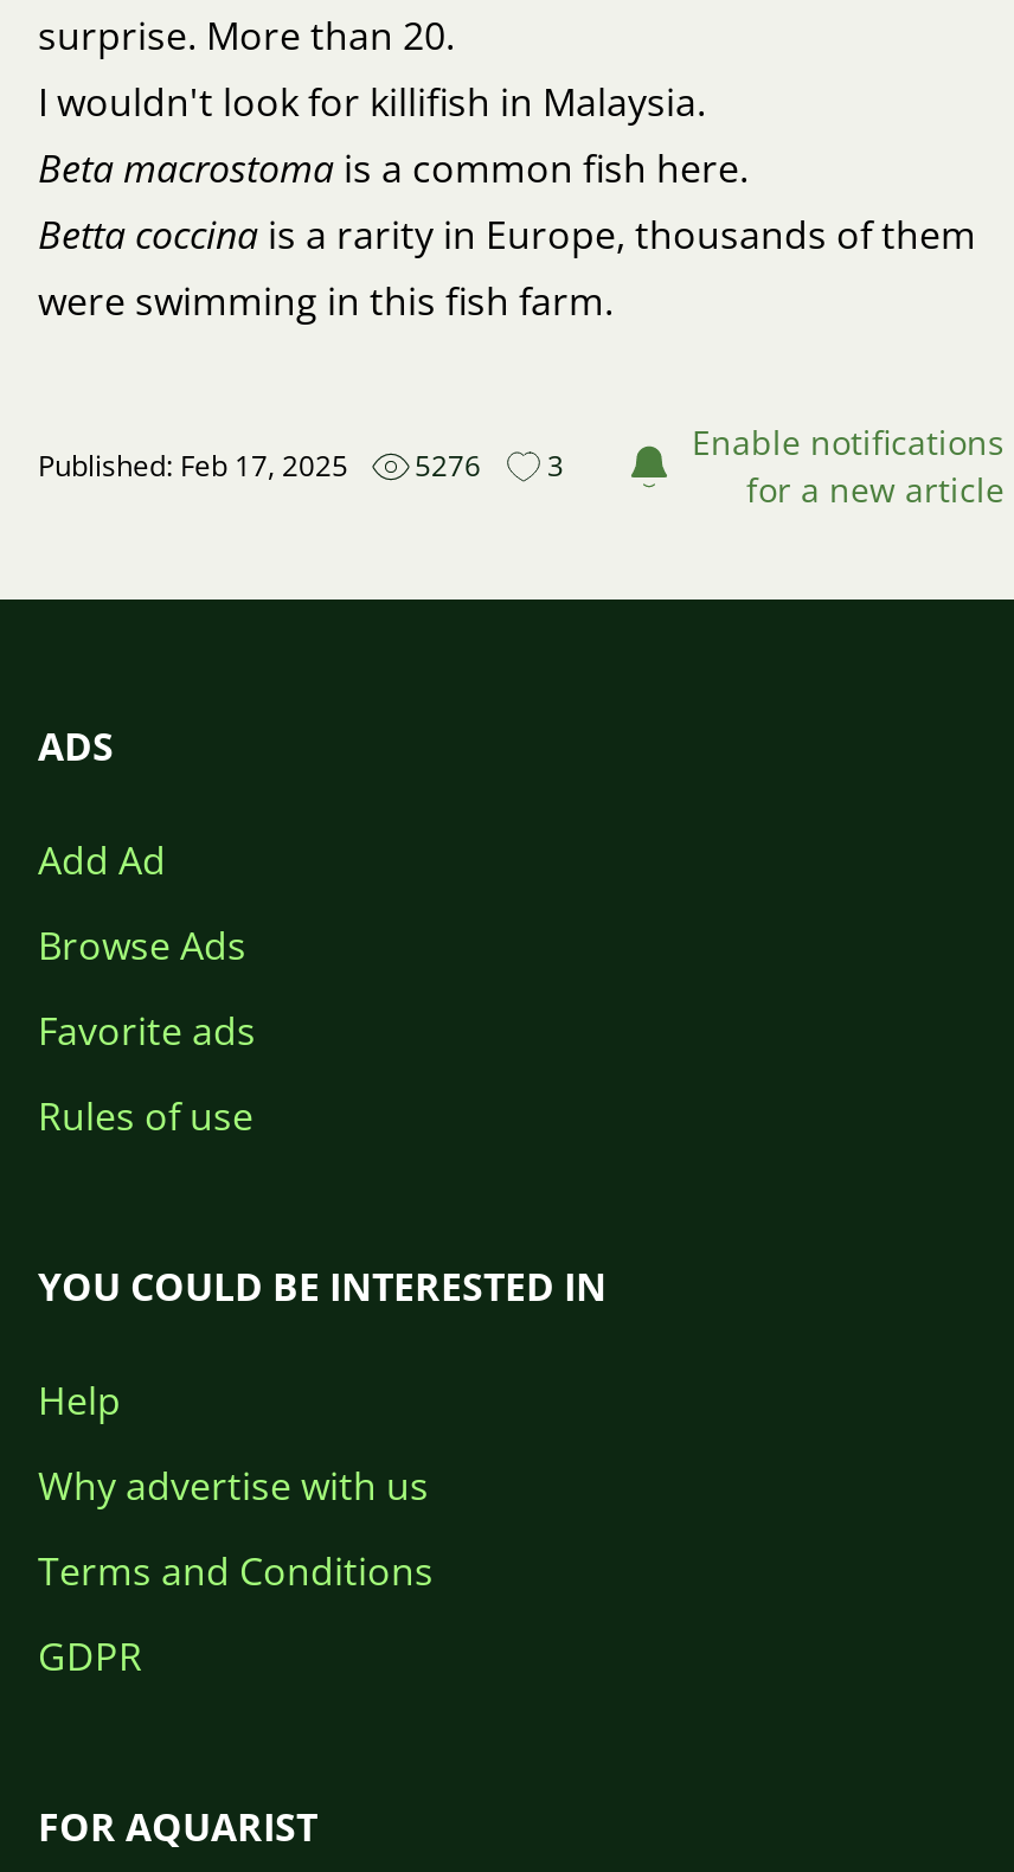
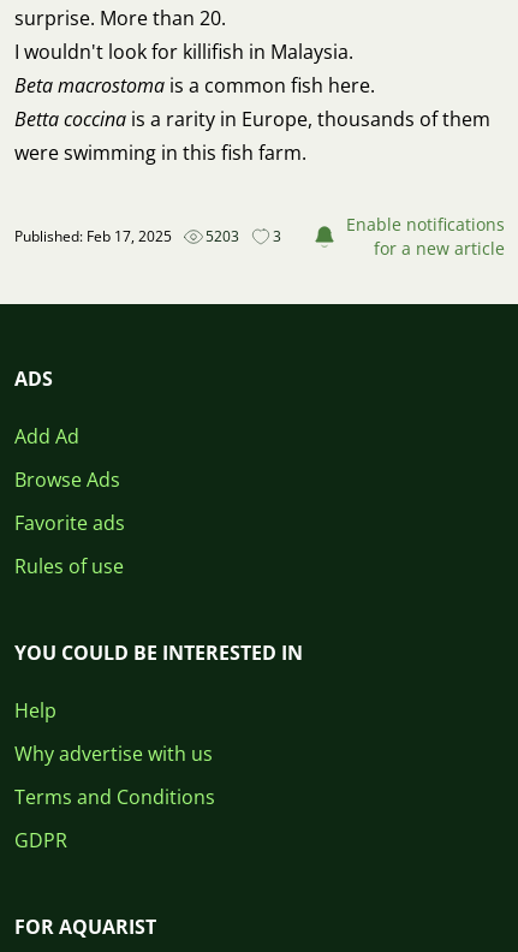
- Published: Feb 17, 2025 5276 3
+ Published: Feb 17, 2025 5203 3
